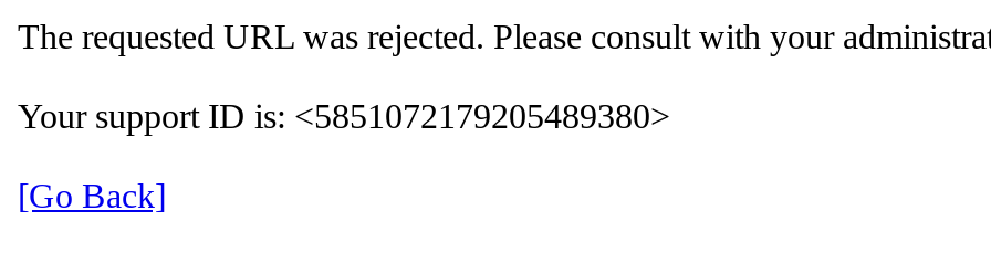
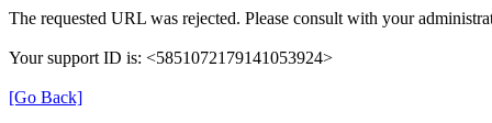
- Your support ID is: <5851072179205489380>
+ Your support ID is: <5851072179141053924>
